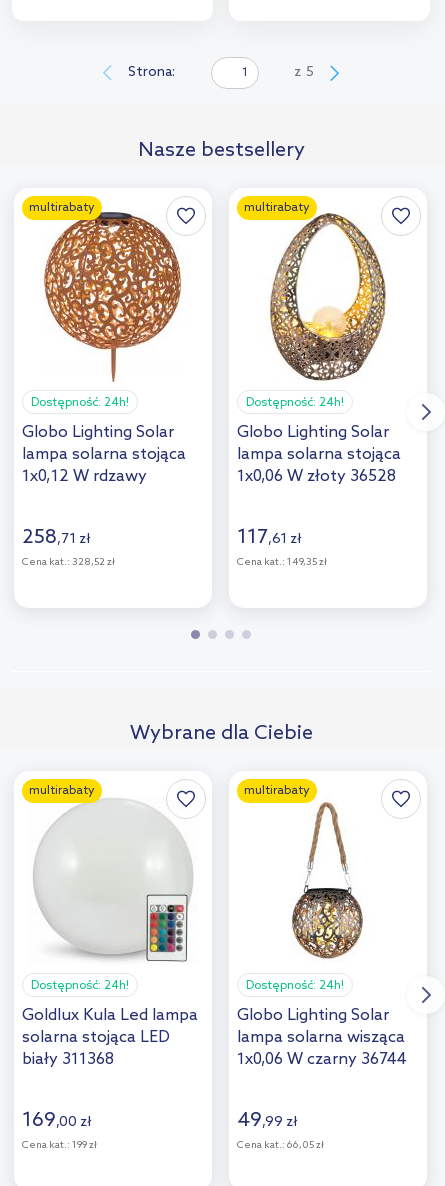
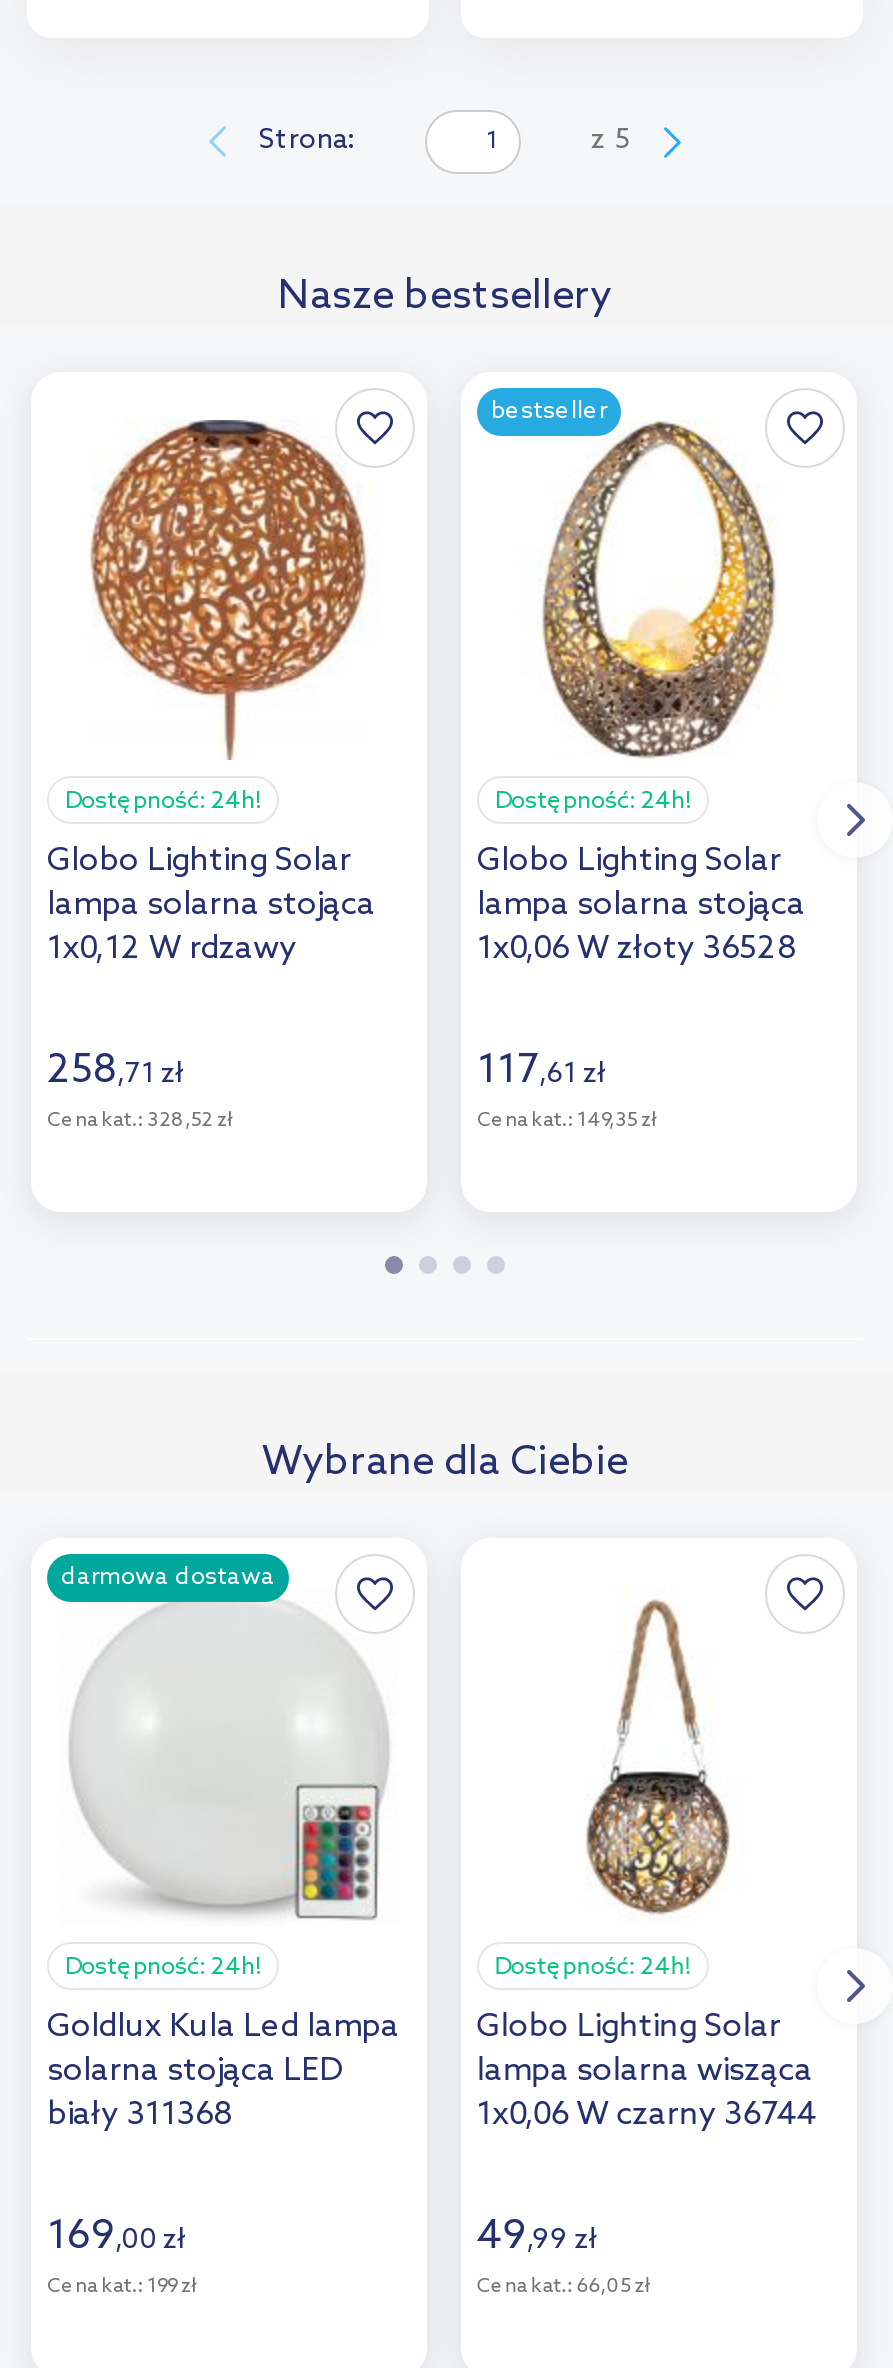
- multirabaty

- multirabaty
+ bestseller

- multirabaty
+ darmowa dostawa

- multirabaty
